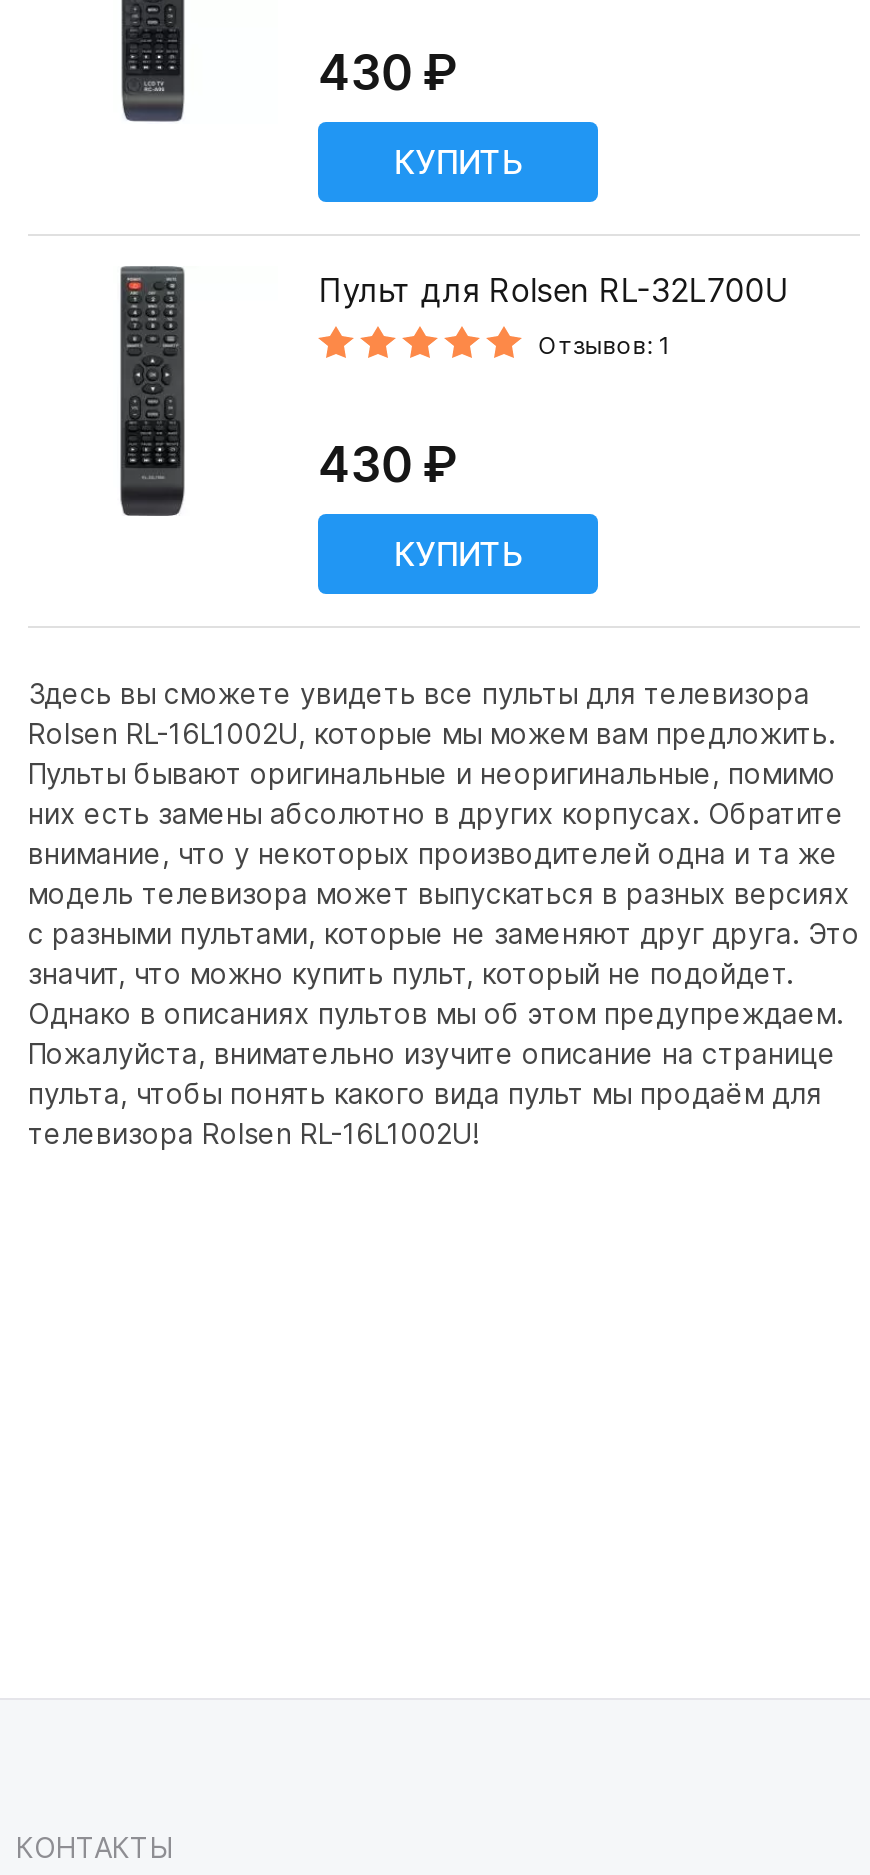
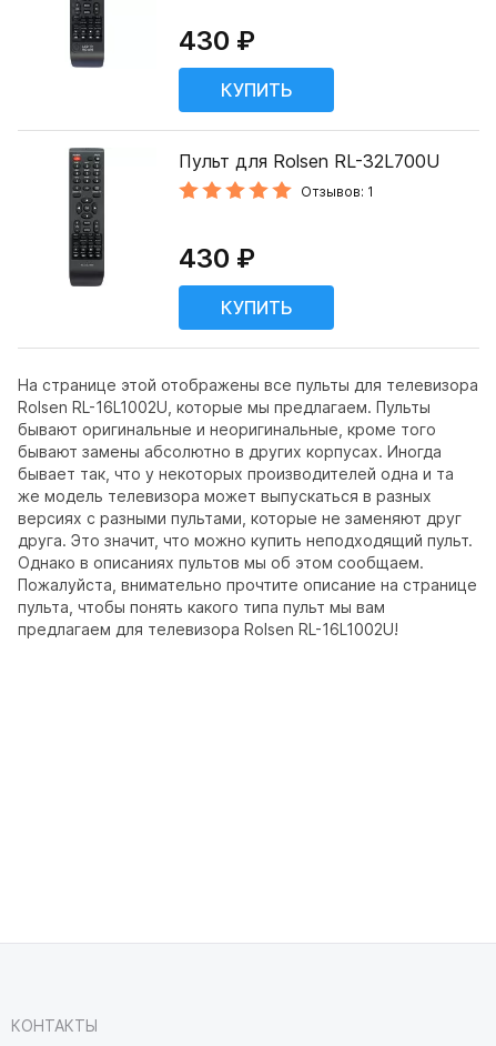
- Здесь вы сможете увидеть все пульты для телевизора
- Rolsen RL-16L1002U, которые мы можем вам предложить.
- Пульты бывают оригинальные и неоригинальные, помимо
- них есть замены абсолютно в других корпусах. Обратите
- внимание, что у некоторых производителей одна и та же
- модель телевизора может выпускаться в разных версиях
- с разными пультами, которые не заменяют друг друга. Это
- значит, что можно купить пульт, который не подойдет.
- Однако в описаниях пультов мы об этом предупреждаем.
- Пожалуйста, внимательно изучите описание на странице
- пульта, чтобы понять какого вида пульт мы продаём для
- телевизора Rolsen RL-16L1002U!
+ На странице этой отображены все пульты для телевизора
+ Rolsen RL-16L1002U, которые мы предлагаем. Пульты
+ бывают оригинальные и неоригинальные, кроме того
+ бывают замены абсолютно в других корпусах. Иногда
+ бывает так, что у некоторых производителей одна и та
+ же модель телевизора может выпускаться в разных
+ версиях с разными пультами, которые не заменяют друг
+ друга. Это значит, что можно купить неподходящий пульт.
+ Однако в описаниях пультов мы об этом сообщаем.
+ Пожалуйста, внимательно прочтите описание на странице
+ пульта, чтобы понять какого типа пульт мы вам
+ предлагаем для телевизора Rolsen RL-16L1002U!
